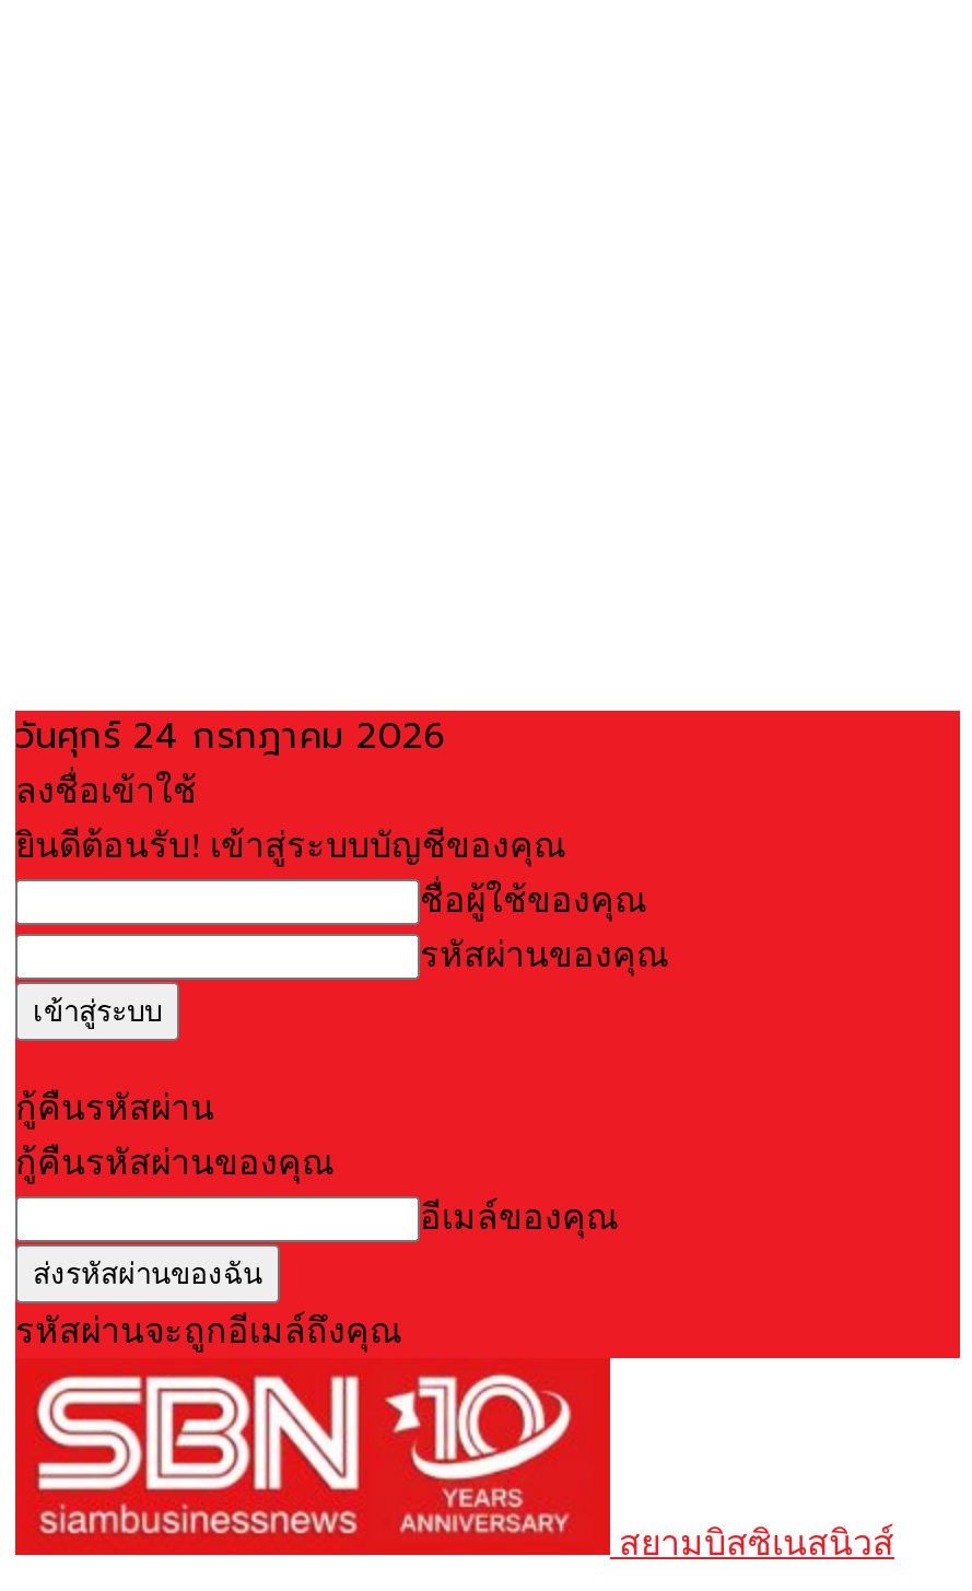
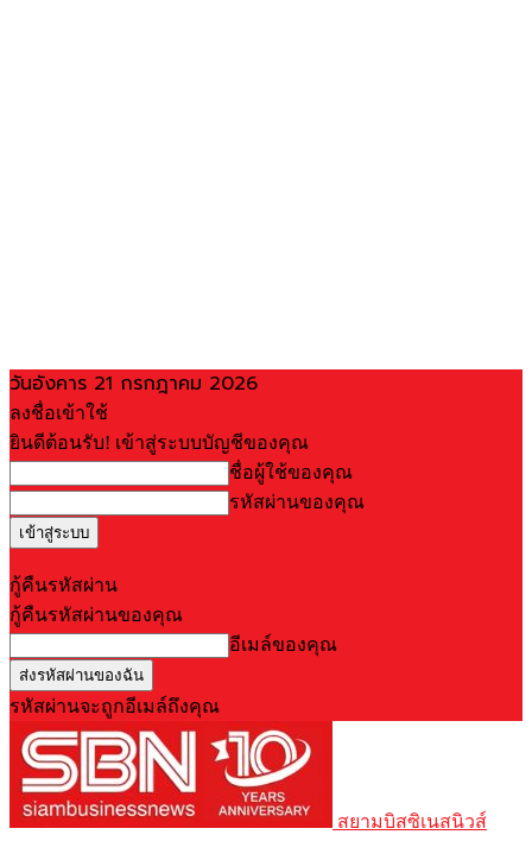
- วันศุกร์ 24 กรกฎาคม 2026
+ วันอังคาร 21 กรกฎาคม 2026
